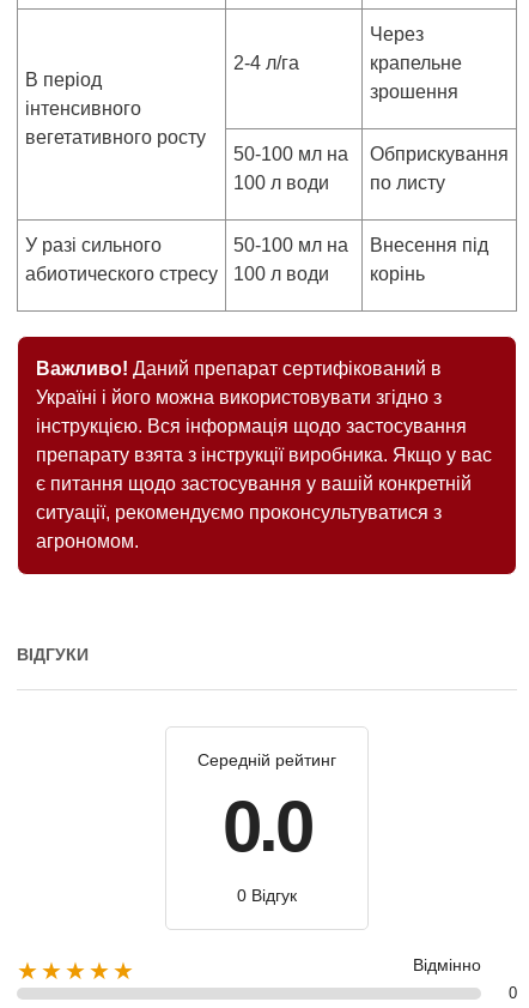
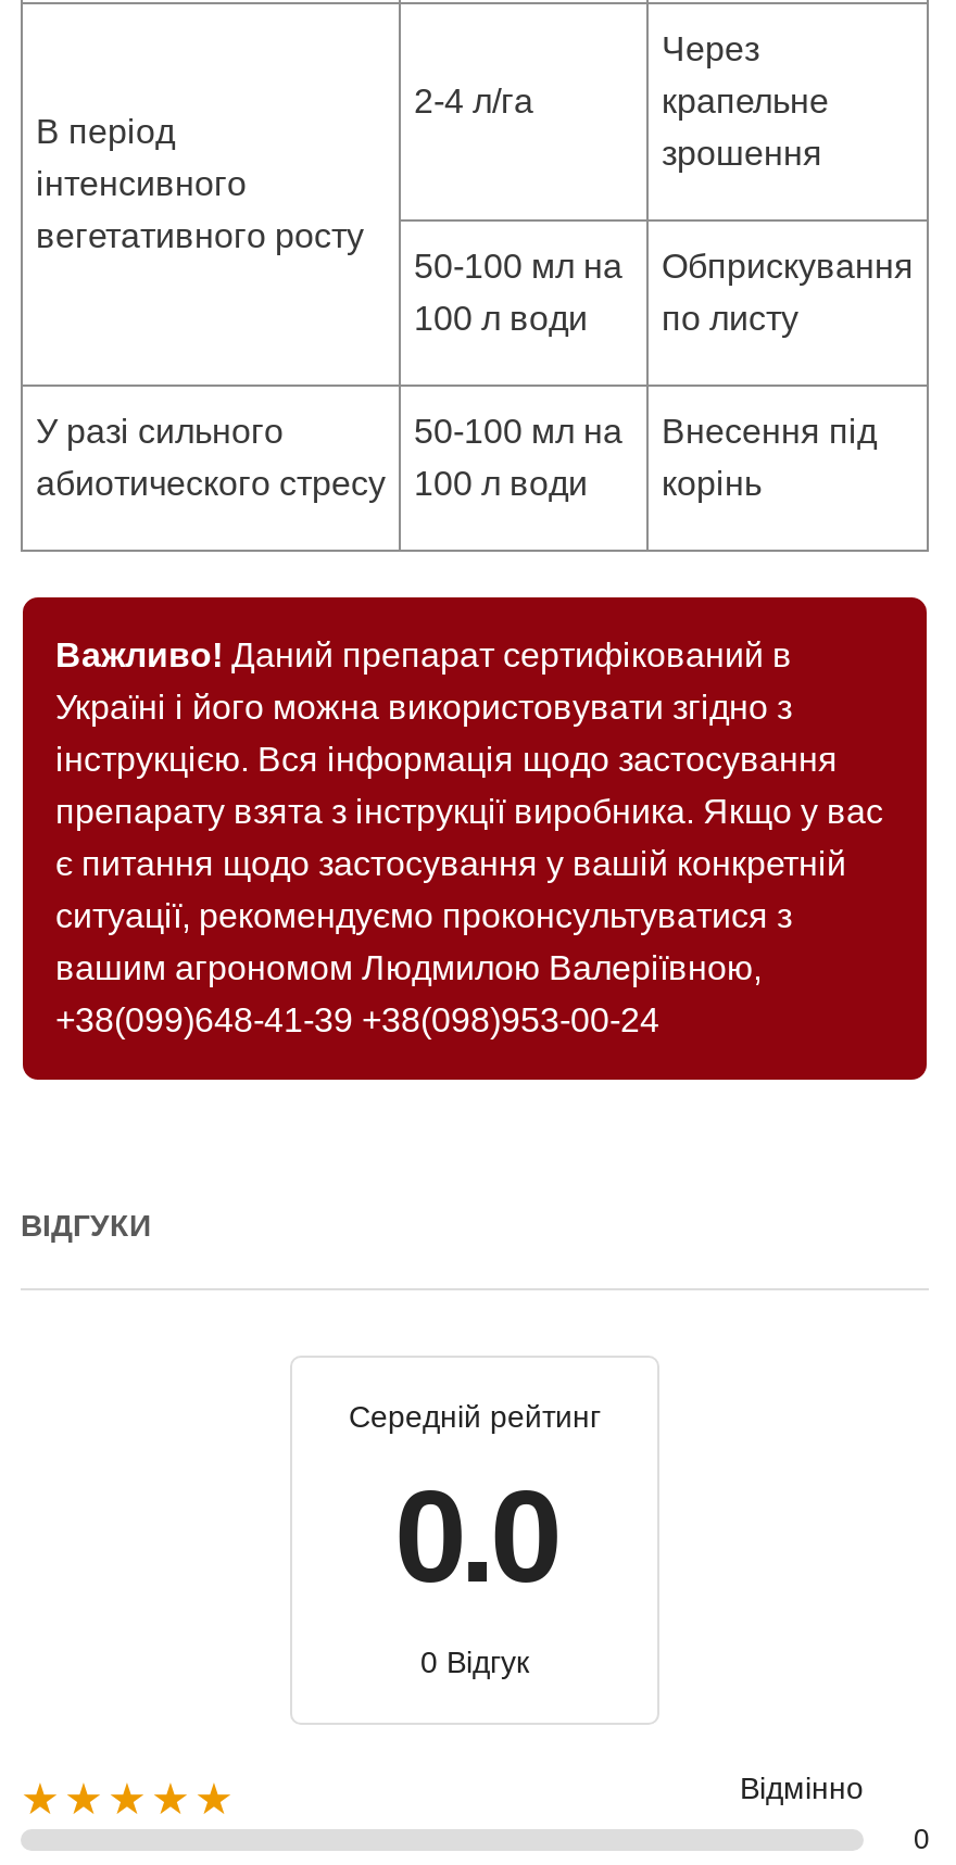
- агрономом.
+ вашим агрономом Людмилою Валеріївною,
+ +38(099)648-41-39 +38(098)953-00-24
